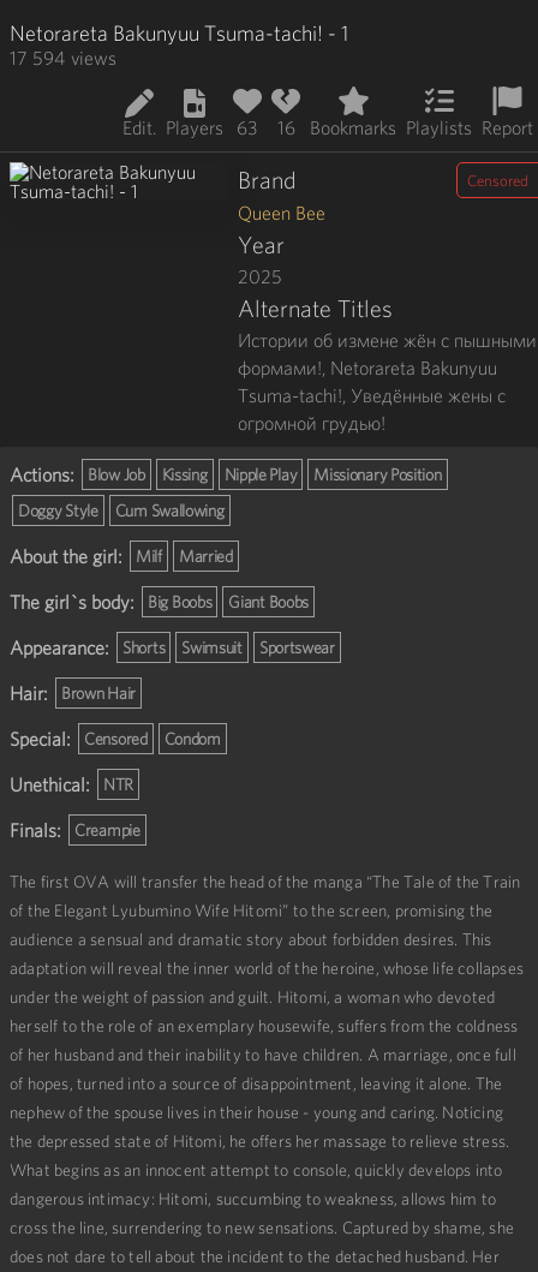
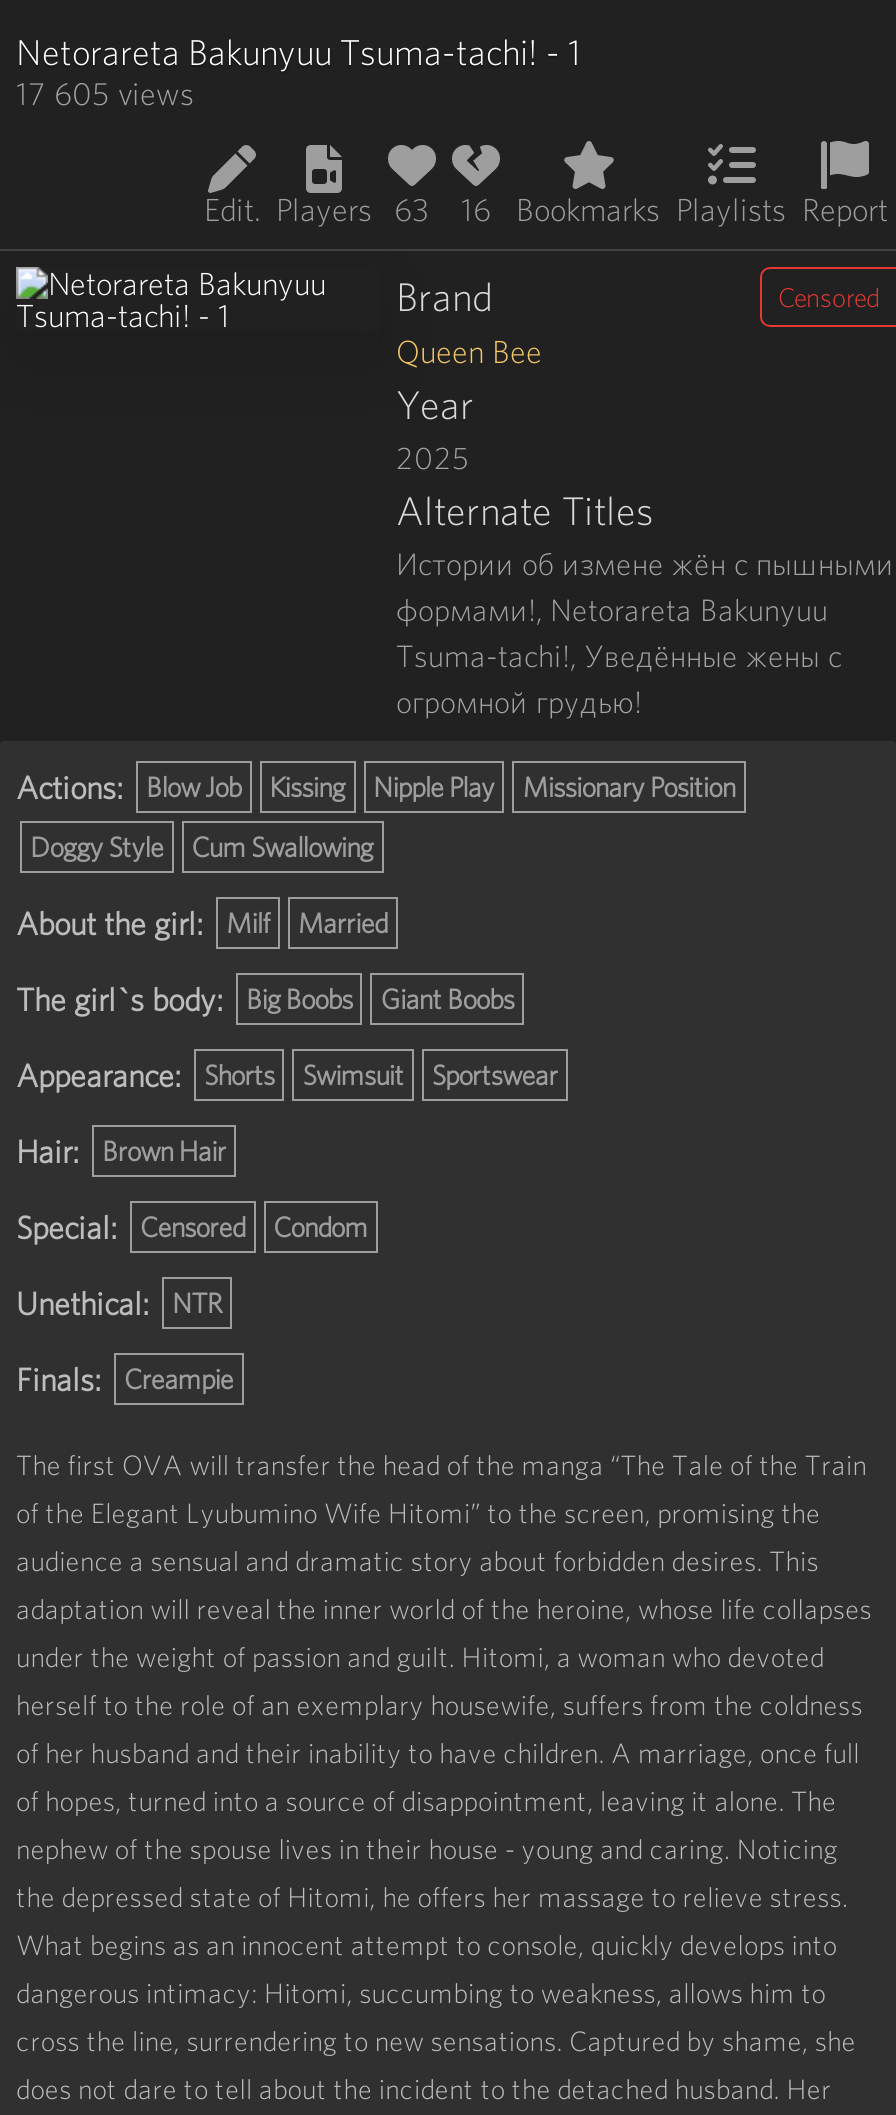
- 17 594 views
+ 17 605 views
